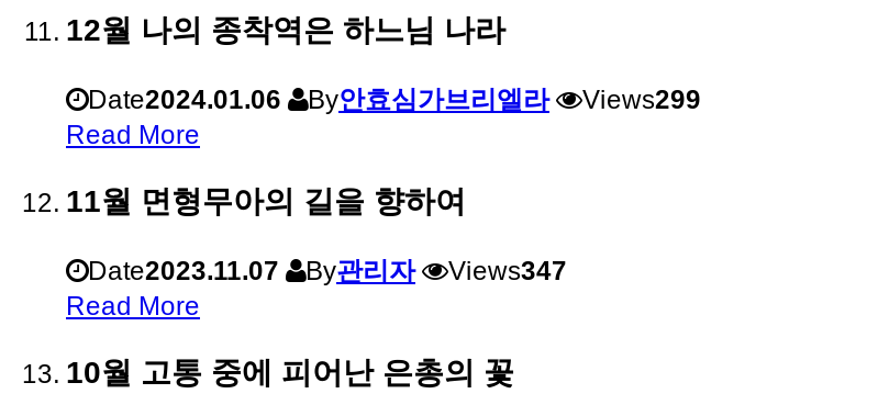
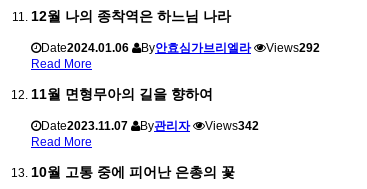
- Views299
+ Views292

- Views347
+ Views342
